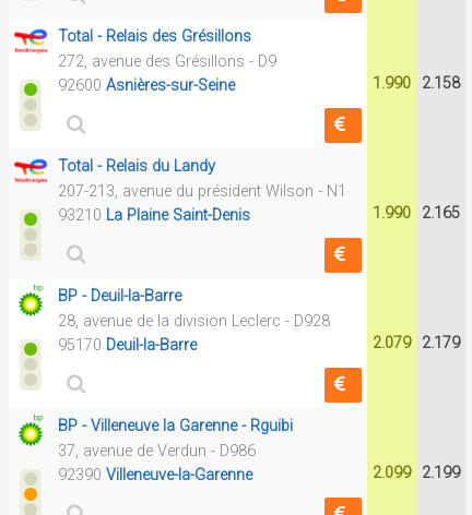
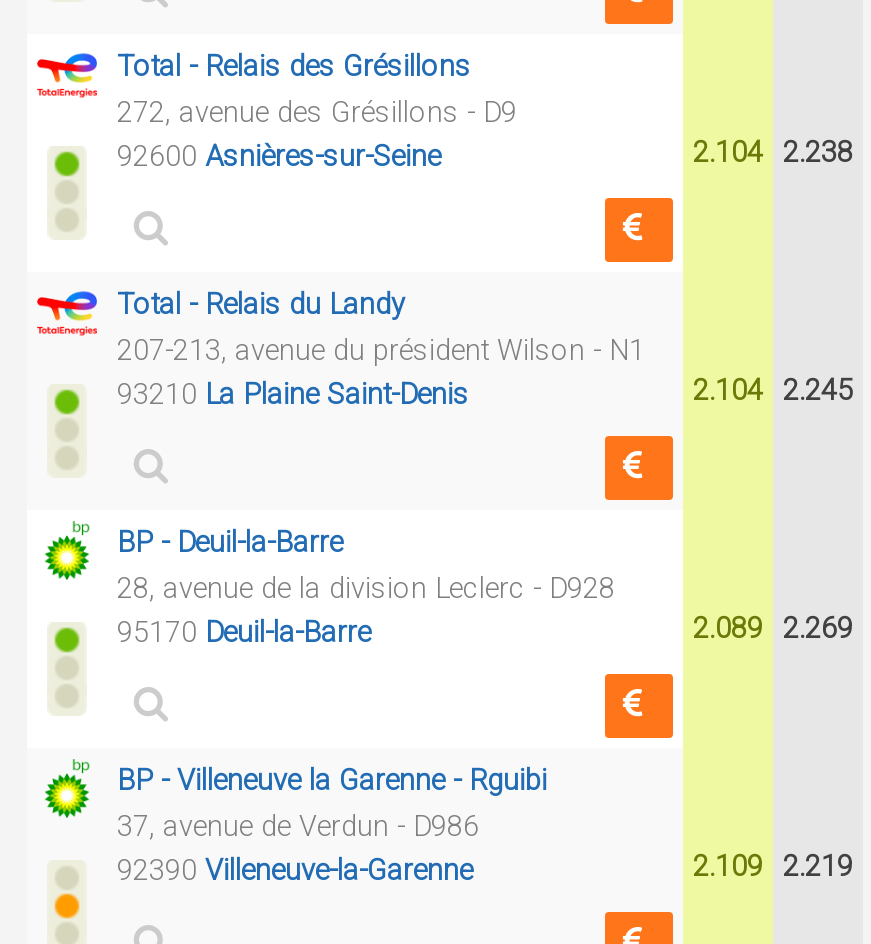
- 1.990 2.158
+ 2.104 2.238

- 1.990 2.165
+ 2.104 2.245

- 2.079 2.179
+ 2.089 2.269

- 2.099 2.199
+ 2.109 2.219
